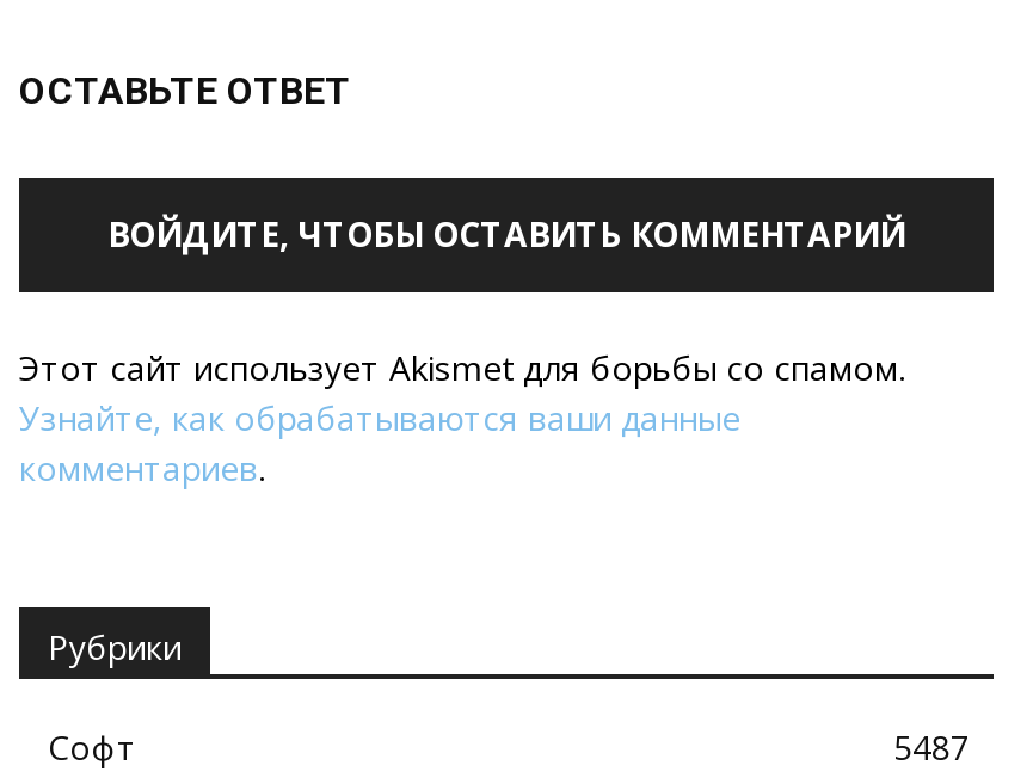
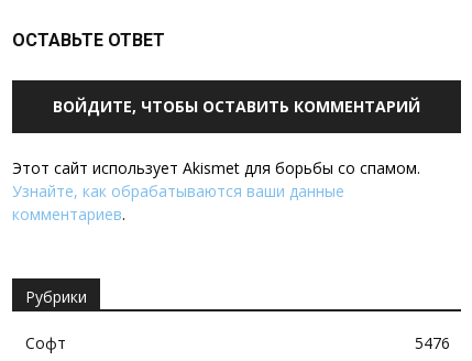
- 5487
+ 5476
